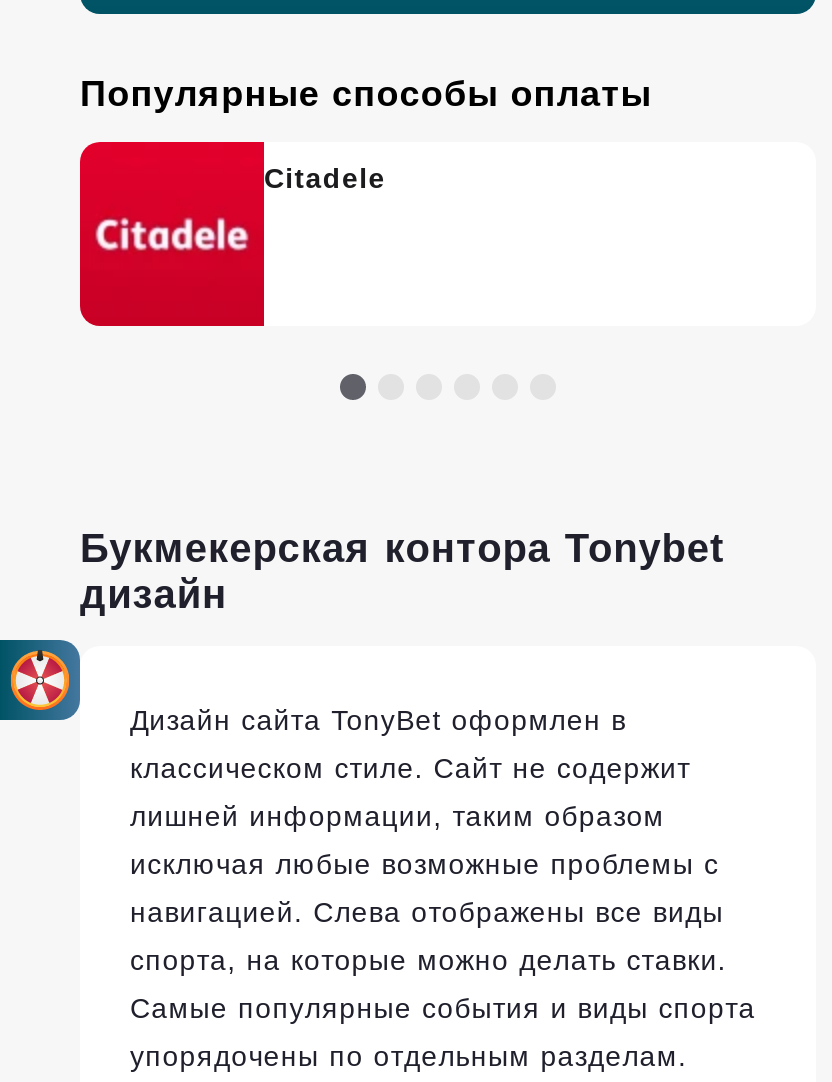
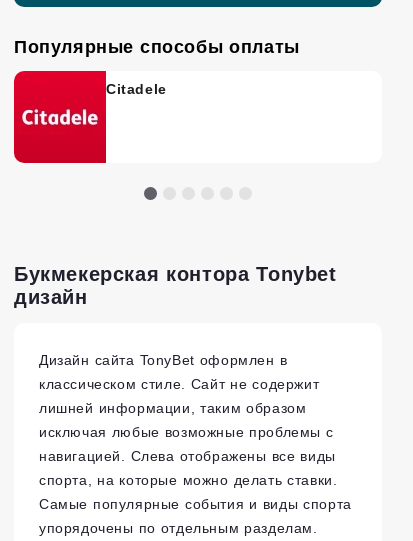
- [image]
